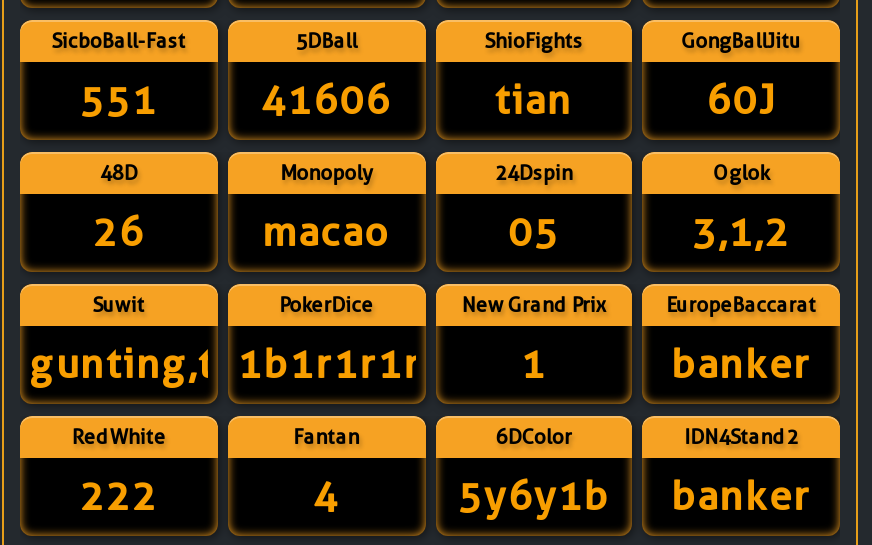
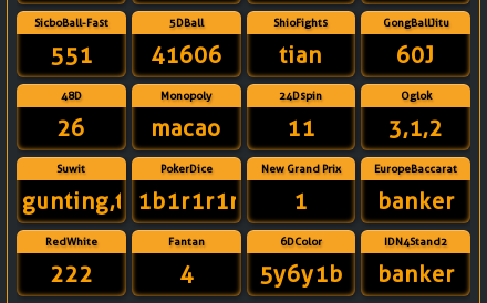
- 05
+ 11
